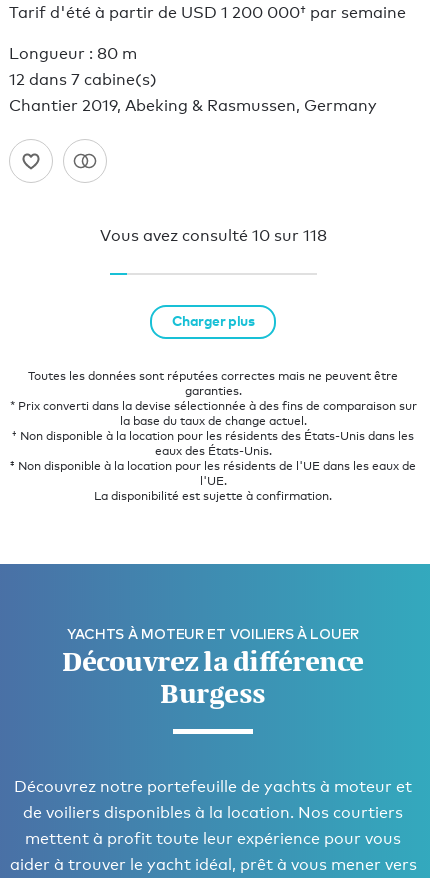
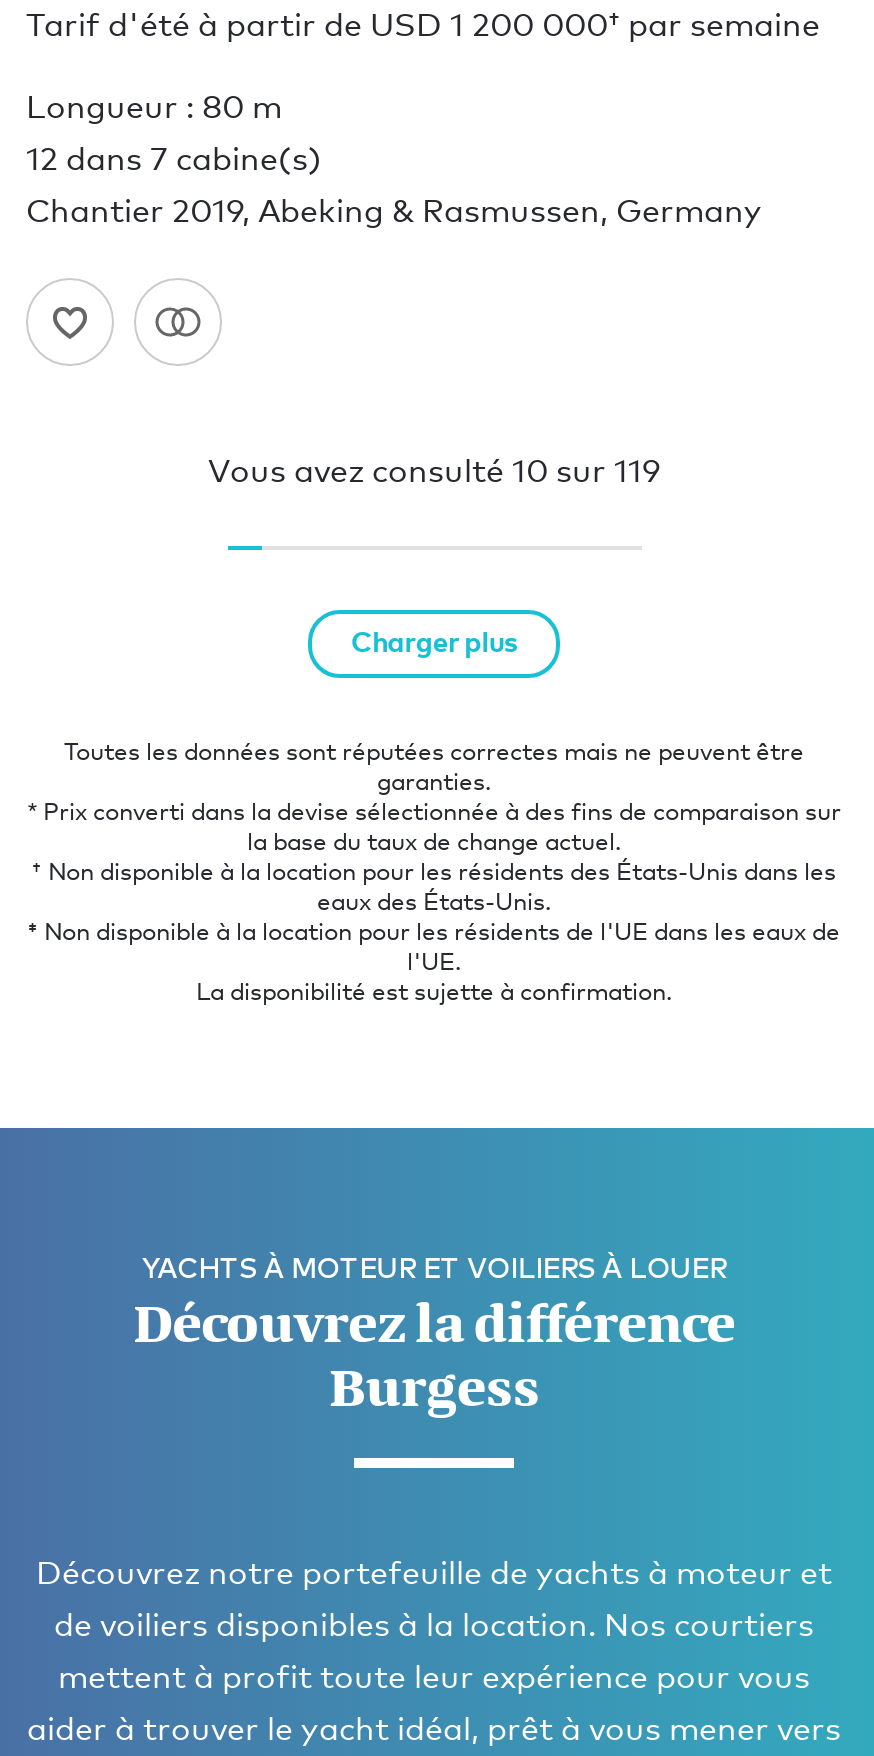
- Vous avez consulté 10 sur 118
+ Vous avez consulté 10 sur 119
